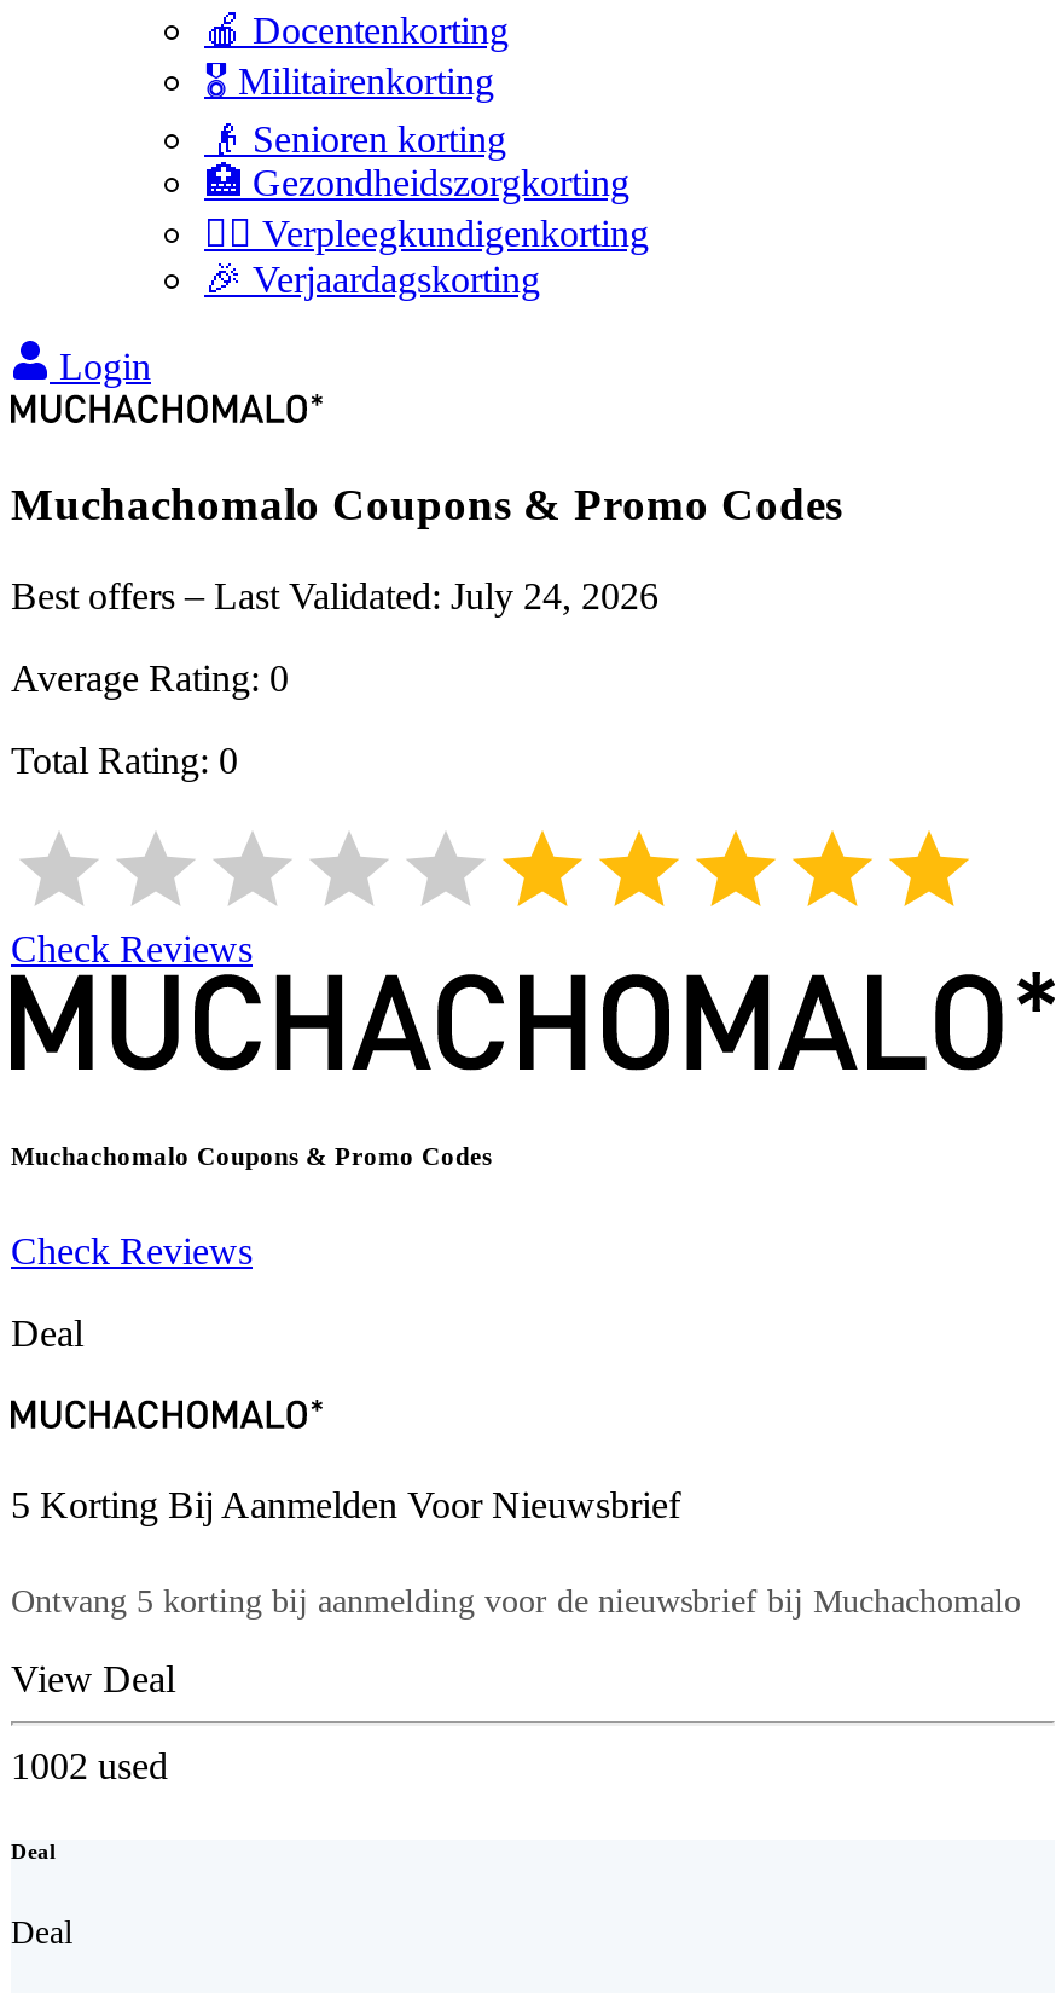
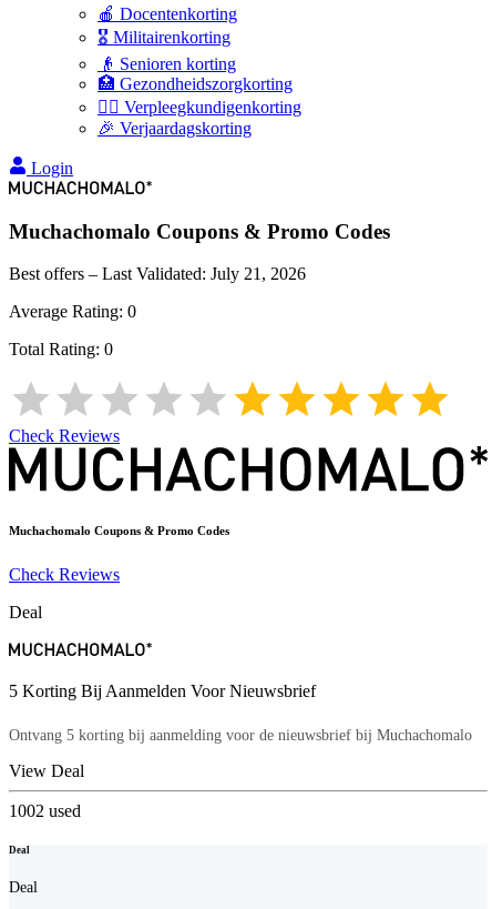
- Best offers – Last Validated: July 24, 2026
+ Best offers – Last Validated: July 21, 2026
